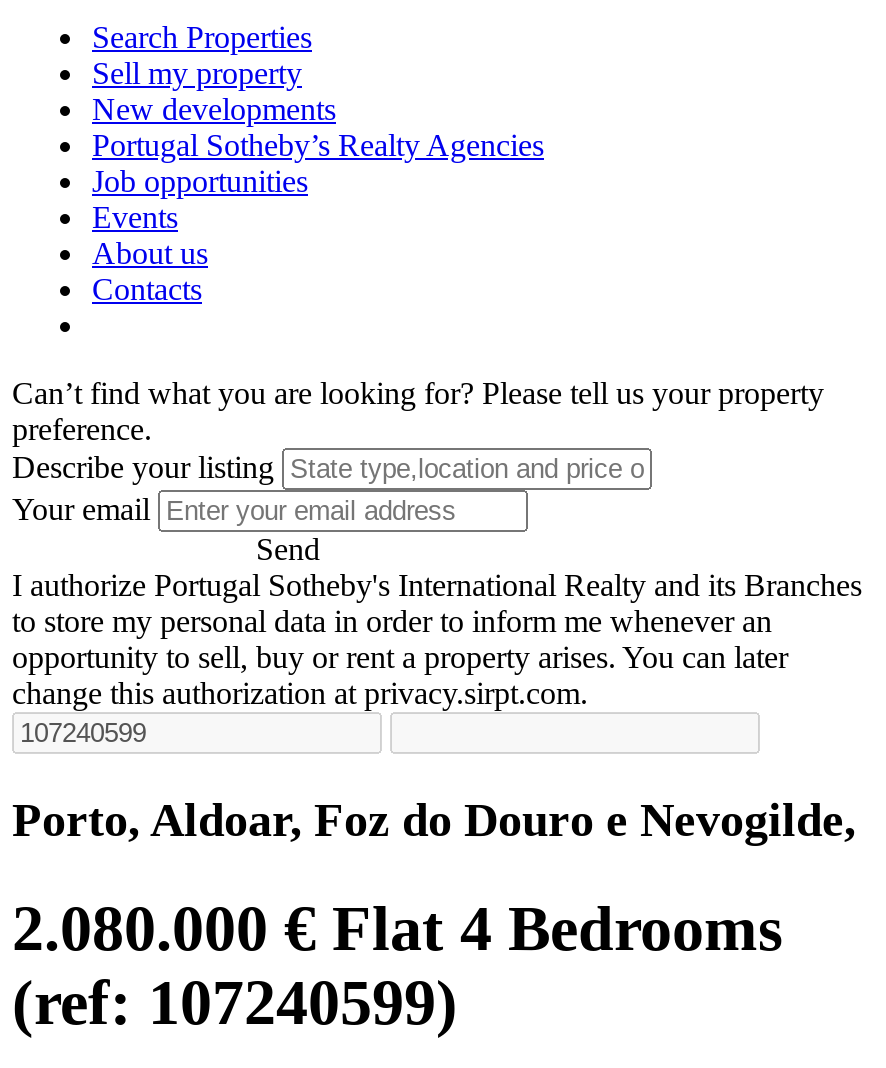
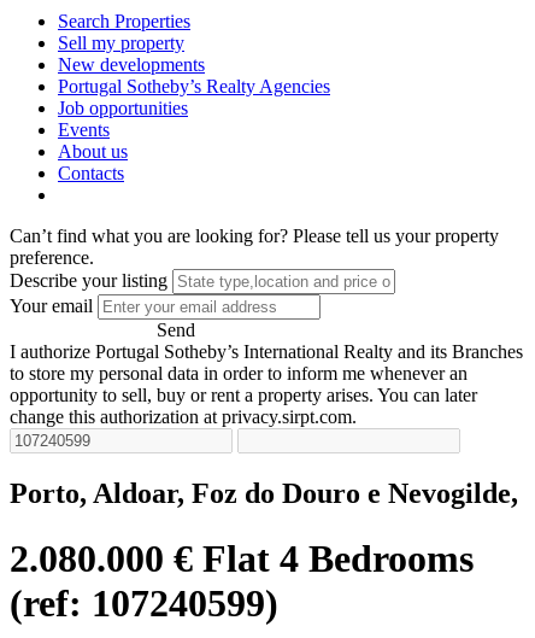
- I authorize Portugal Sotheby's International Realty and its Branches
+ I authorize Portugal Sotheby’s International Realty and its Branches
